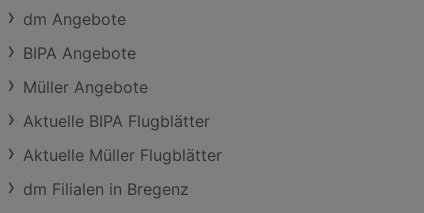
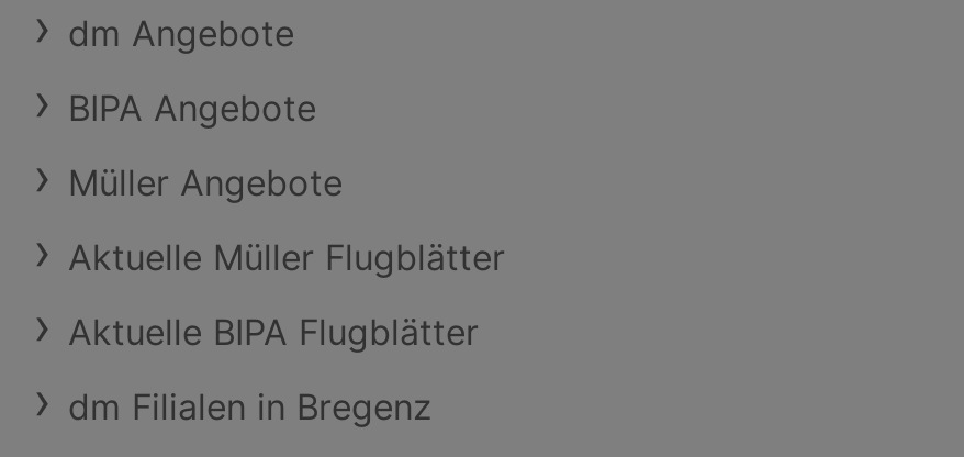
moved down: Aktuelle BIPA Flugblätter

moved up: Aktuelle Müller Flugblätter
